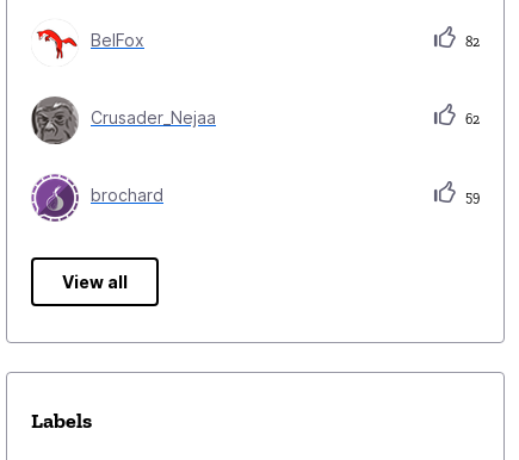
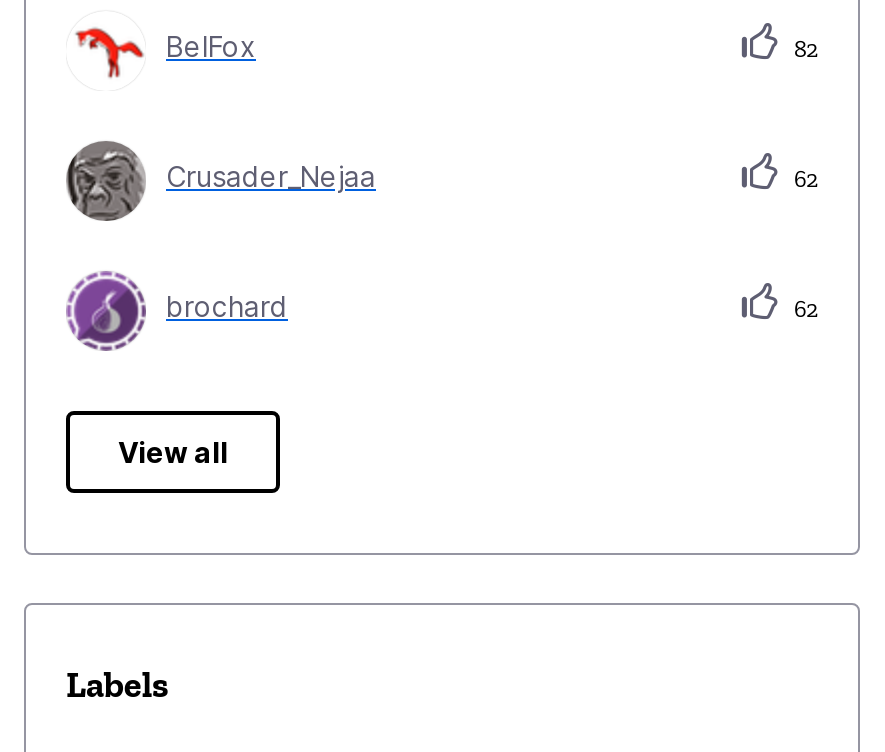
- 59
+ 62
